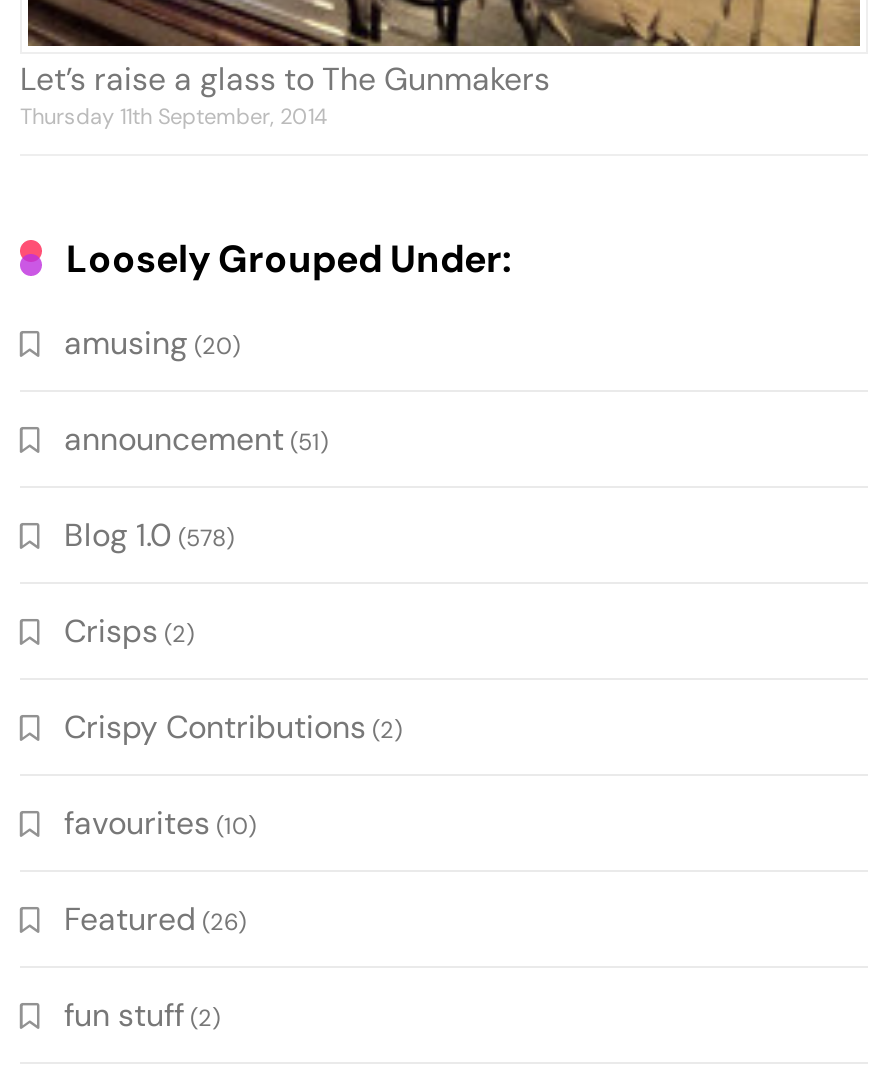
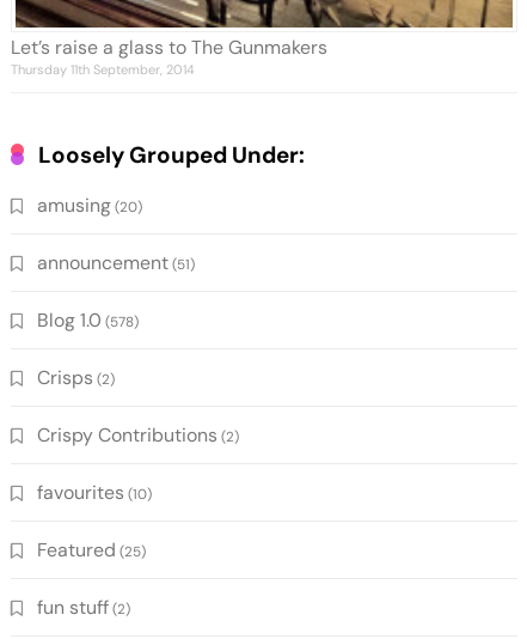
- Featured (26)
+ Featured (25)
